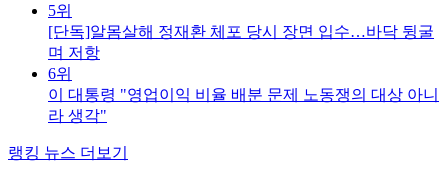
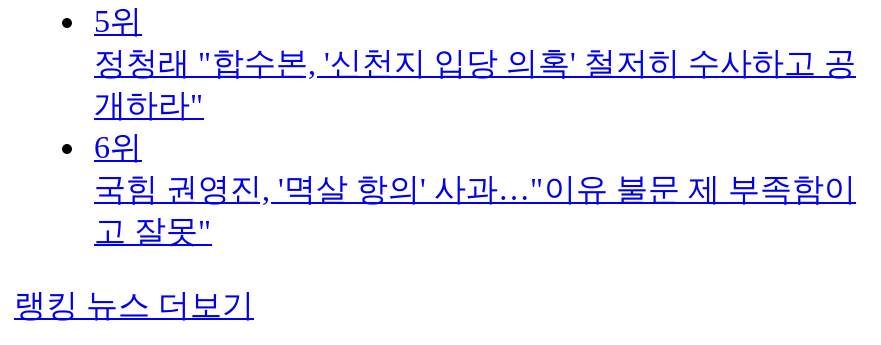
- [단독]알몸살해 정재환 체포 당시 장면 입수…바닥 뒹굴
- 며 저항
+ 정청래 "합수본, '신천지 입당 의혹' 철저히 수사하고 공
+ 개하라"

- 이 대통령 "영업이익 비율 배분 문제 노동쟁의 대상 아니
- 라 생각"
+ 국힘 권영진, '멱살 항의' 사과…"이유 불문 제 부족함이
+ 고 잘못"
